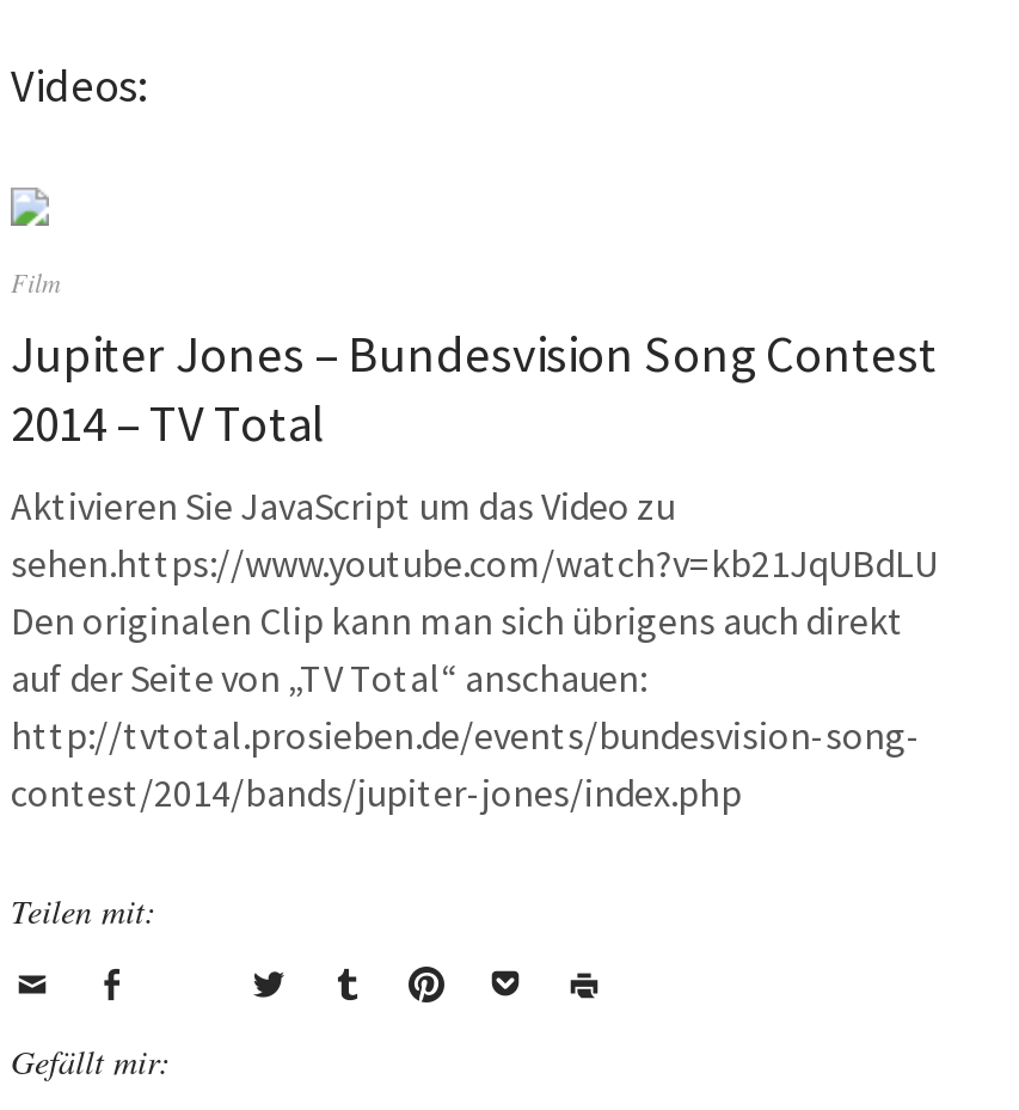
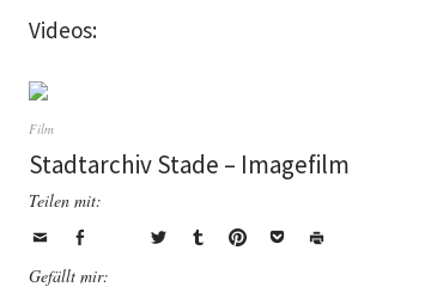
- Jupiter Jones – Bundesvision Song Contest
- 2014 – TV Total
- Aktivieren Sie JavaScript um das Video zu
- sehen.https://www.youtube.com/watch?v=kb21JqUBdLU
- Den originalen Clip kann man sich übrigens auch direkt
- auf der Seite von „TV Total“ anschauen:
- http://tvtotal.prosieben.de/events/bundesvision-song-
- contest/2014/bands/jupiter-jones/index.php
+ Stadtarchiv Stade – Imagefilm
